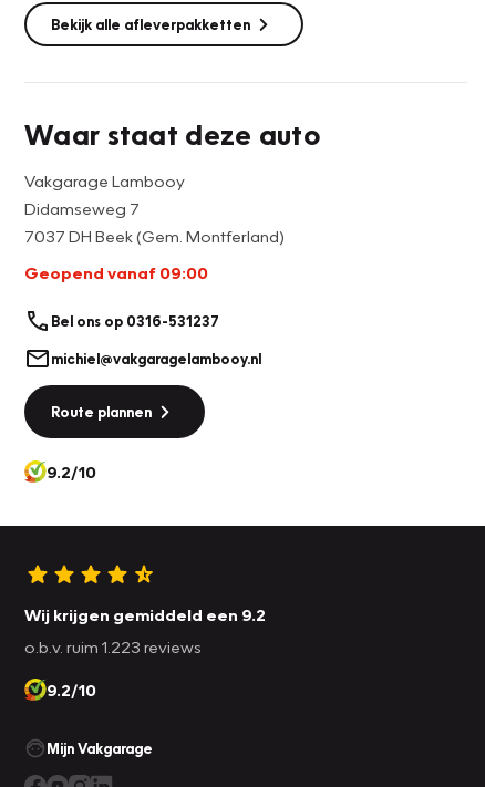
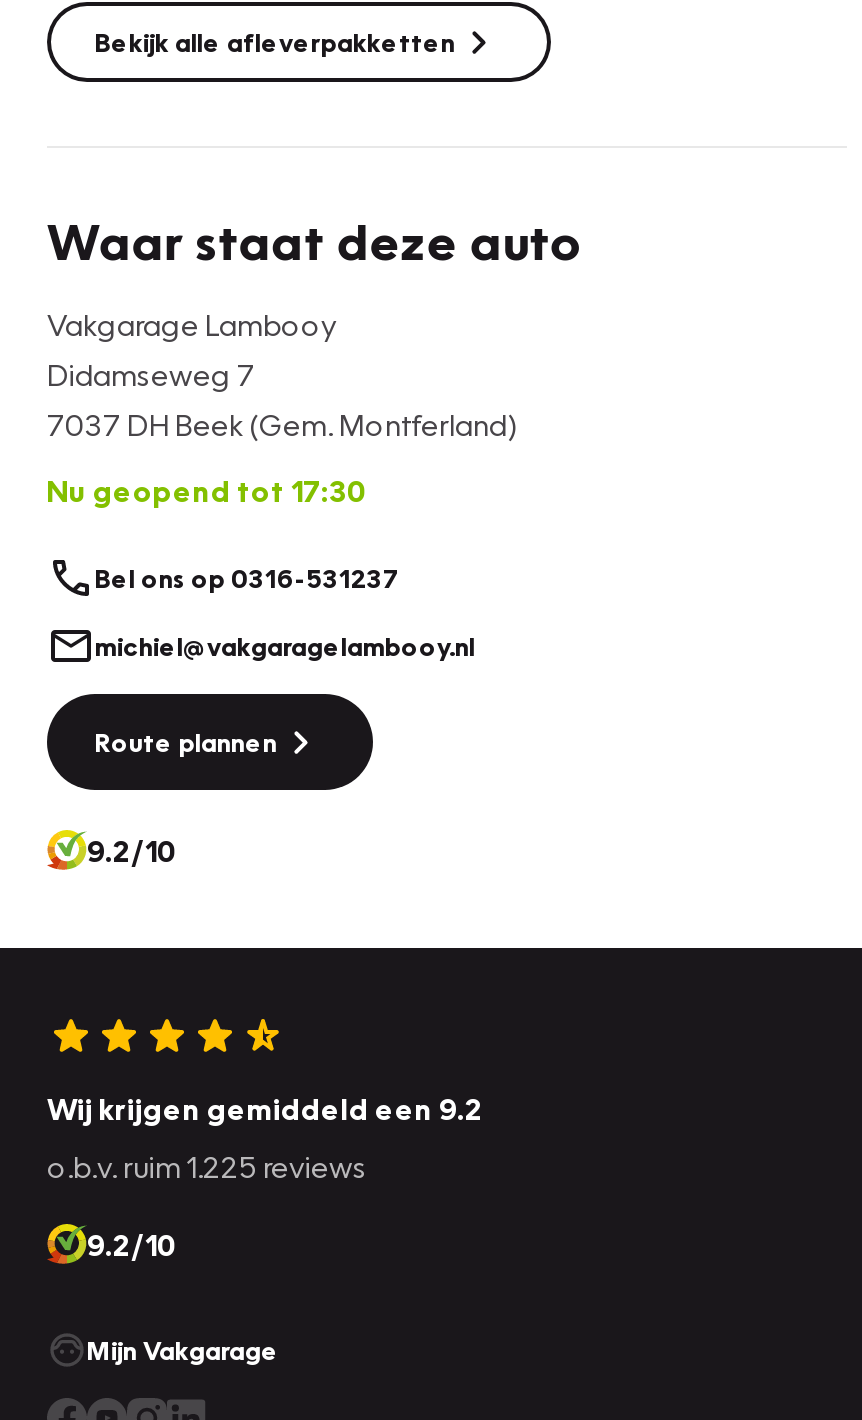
- Geopend vanaf 09:00
+ Nu geopend tot 17:30

- o.b.v. ruim 1.223 reviews
+ o.b.v. ruim 1.225 reviews
